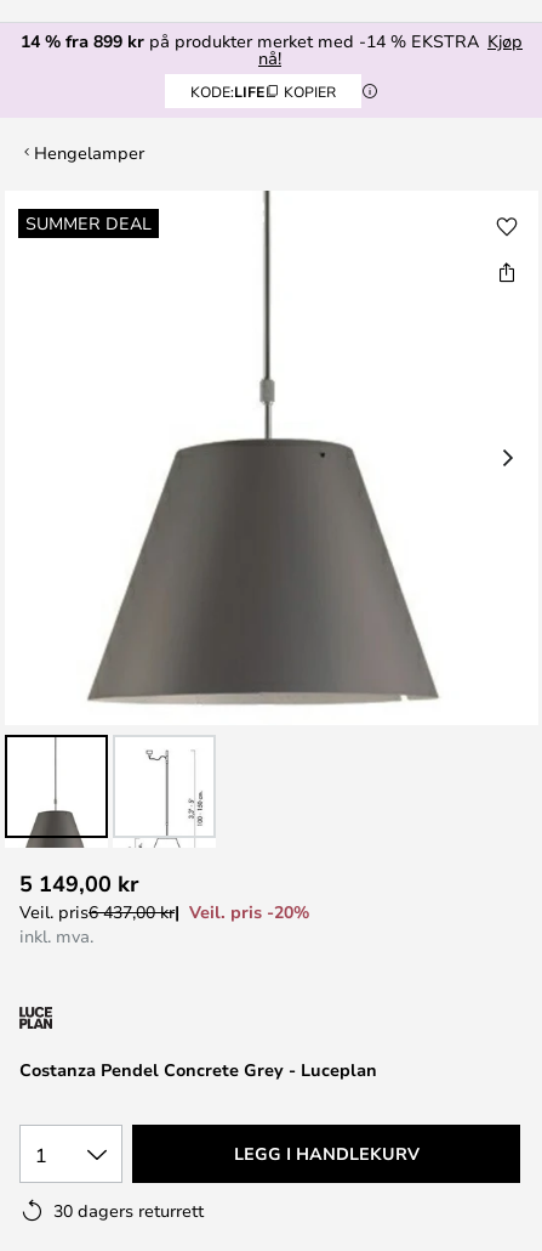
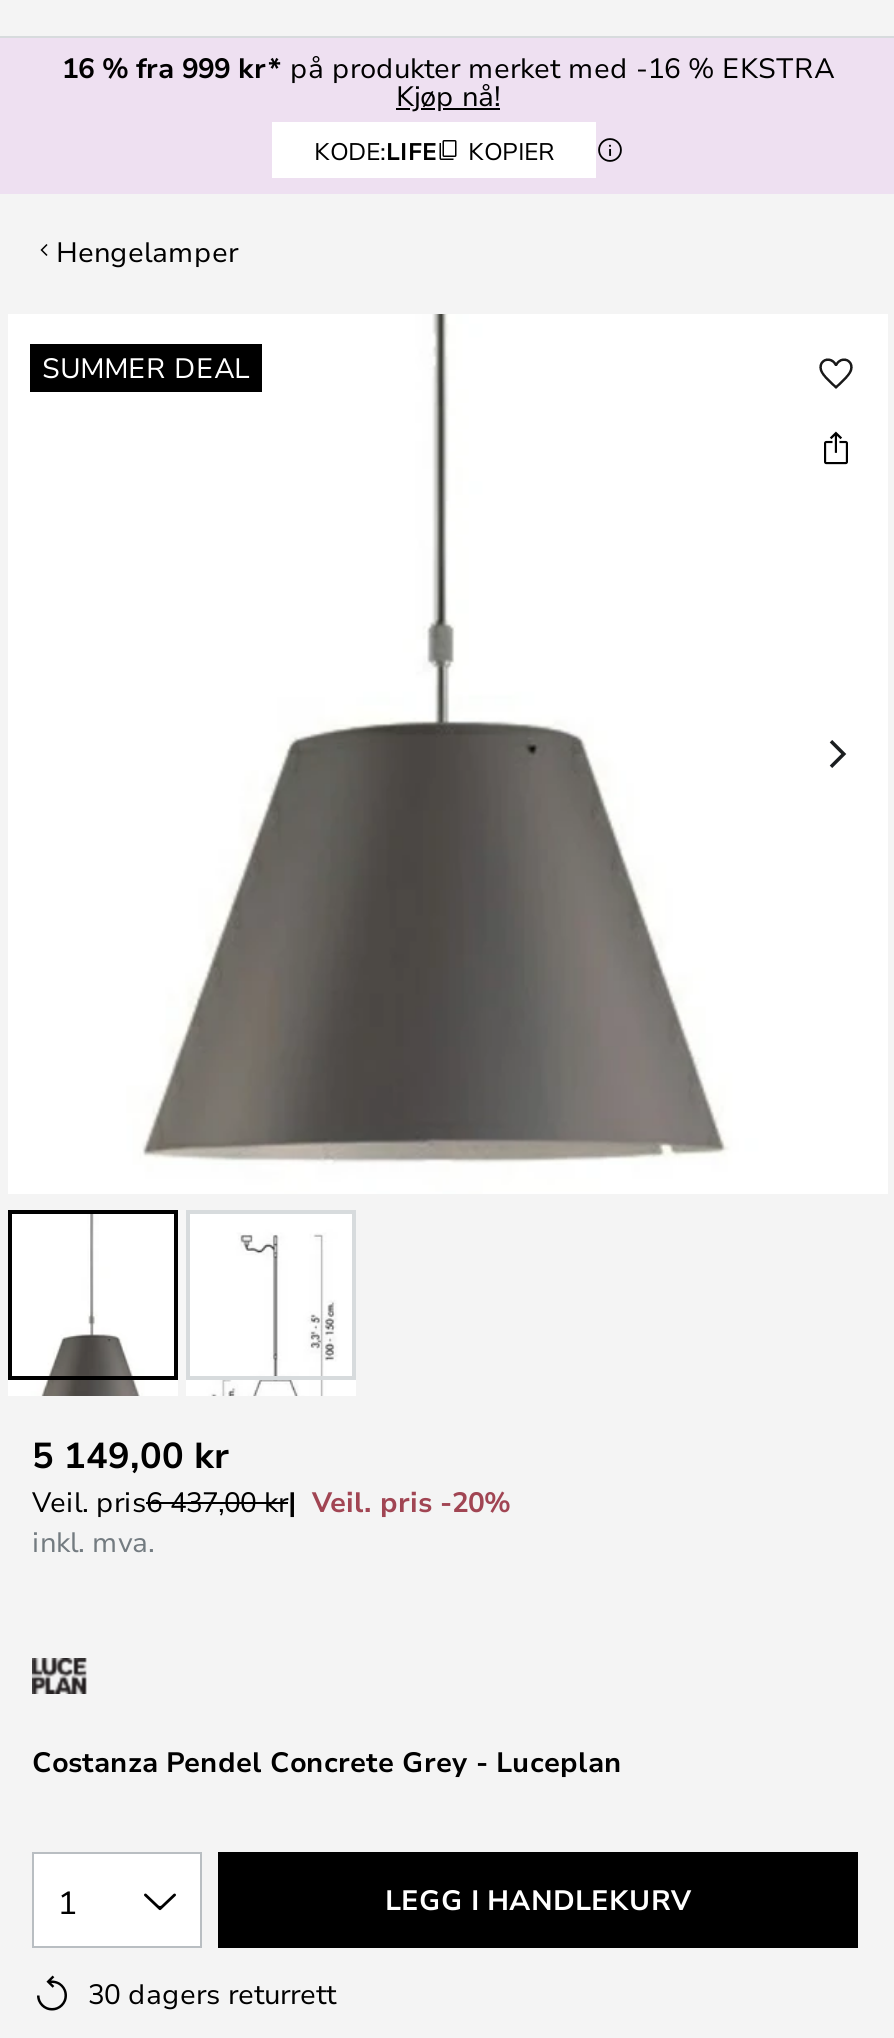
- 14 % fra 899 kr på produkter merket med -14 % EKSTRA Kjøp
- nå!
+ 16 % fra 999 kr* på produkter merket med -16 % EKSTRA
+ Kjøp nå!
